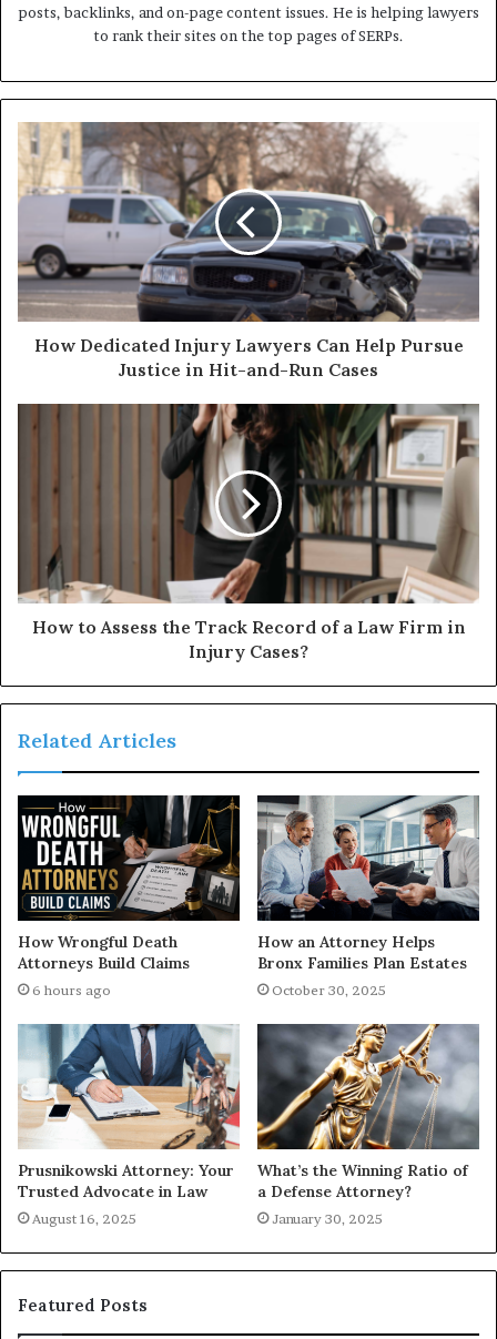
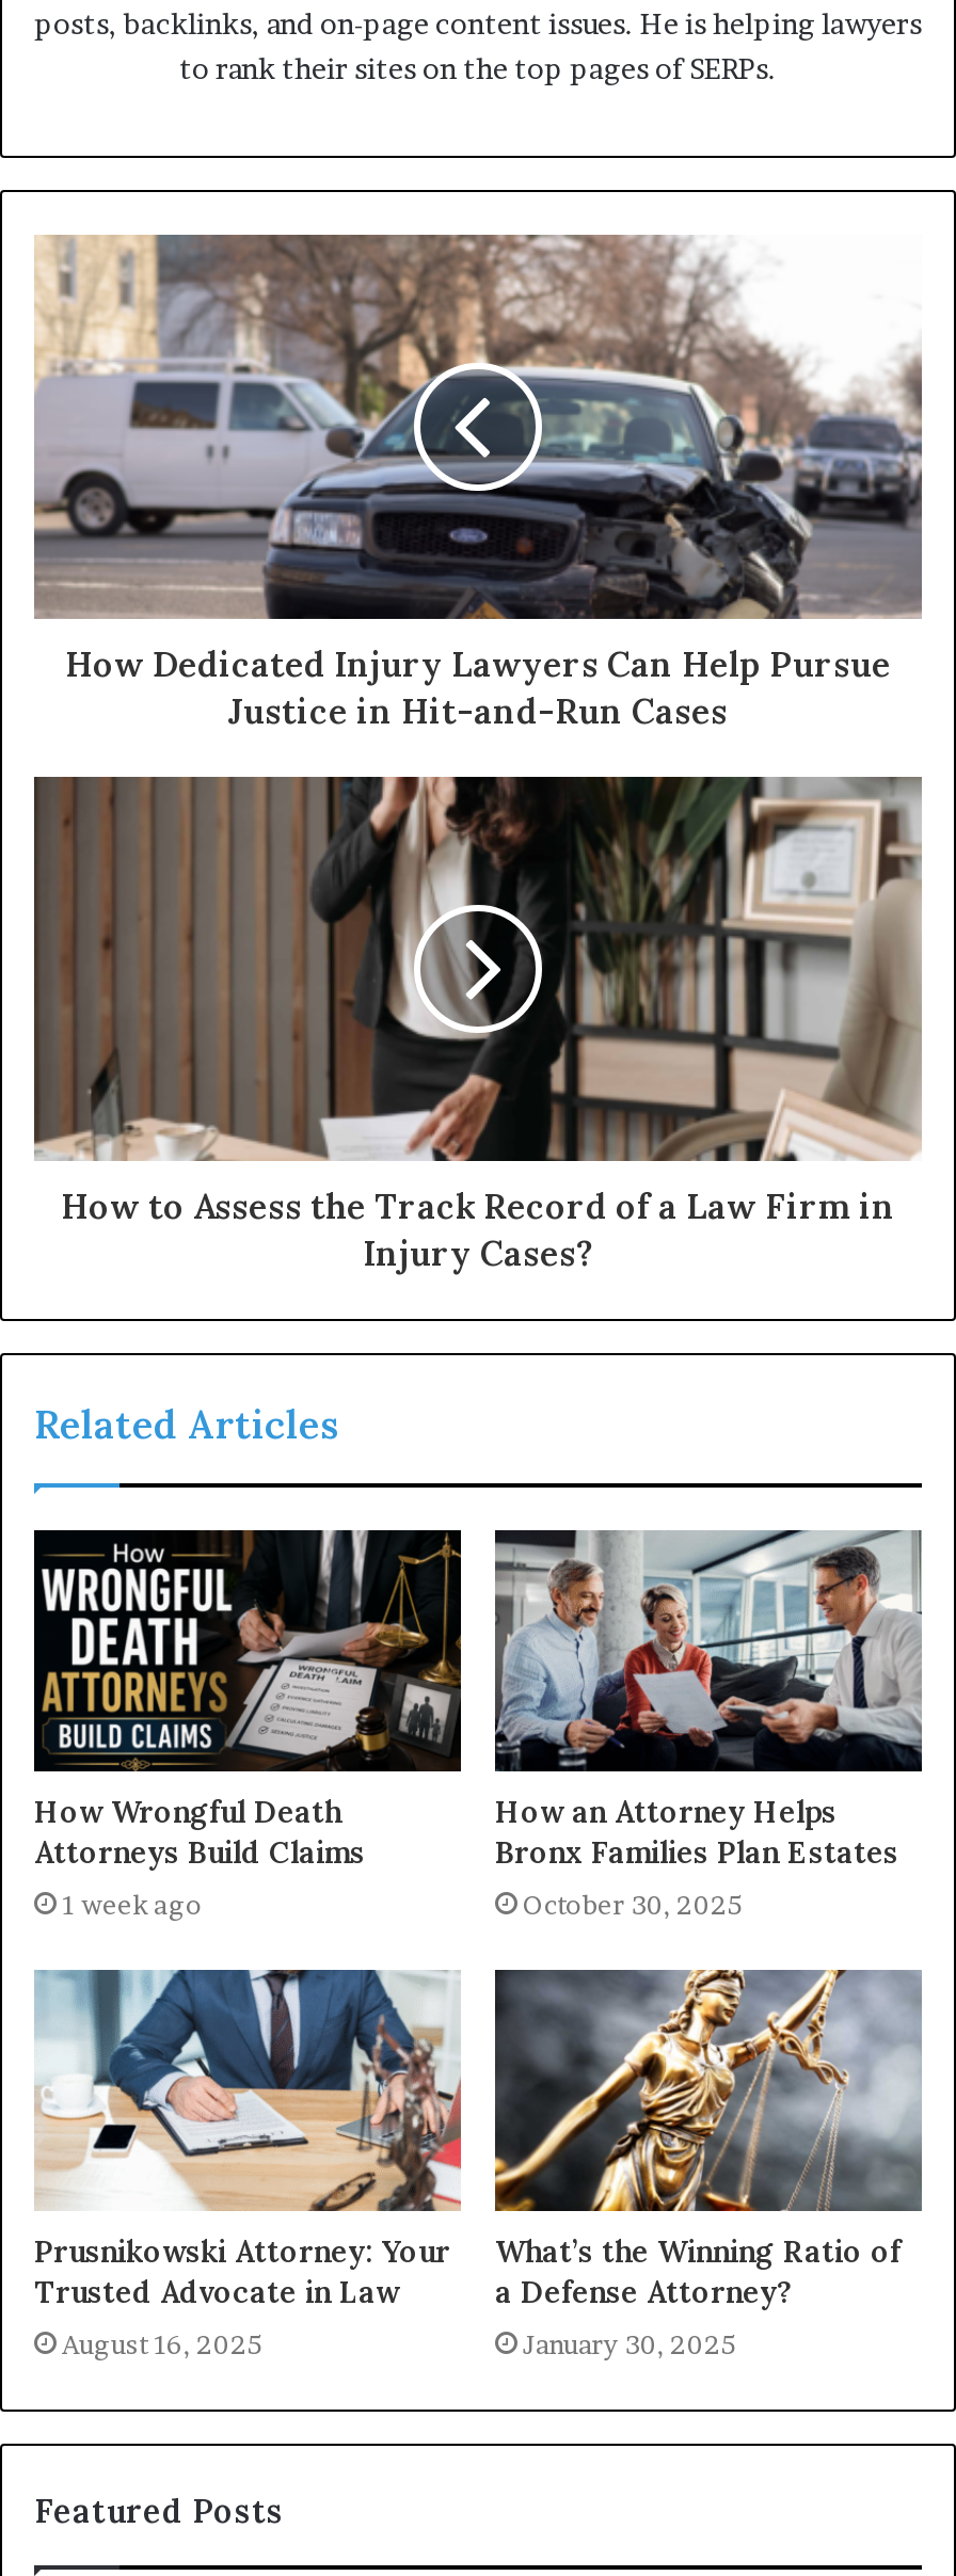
- 6 hours ago
+ 1 week ago
